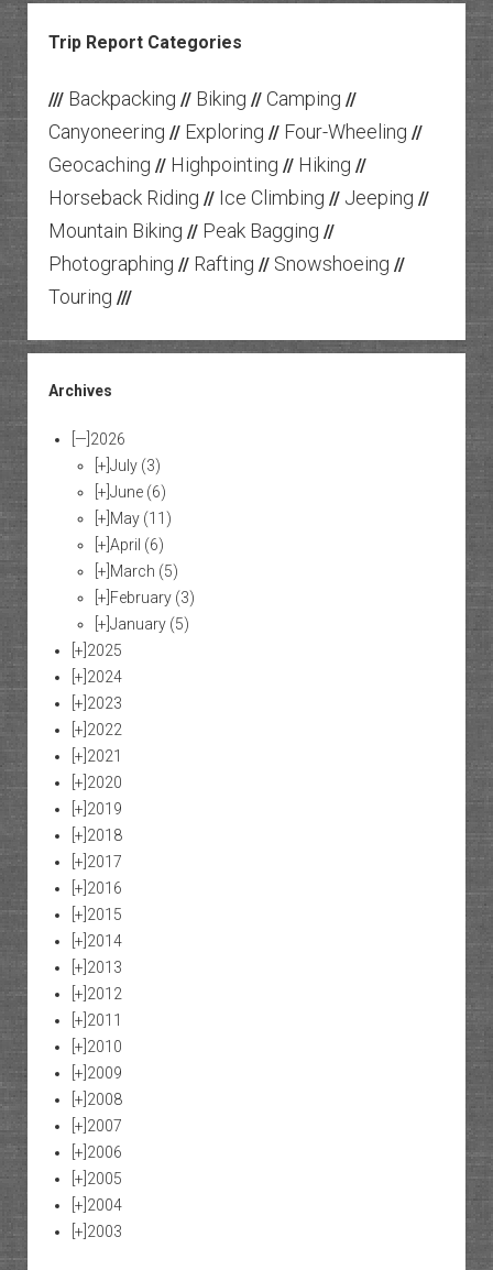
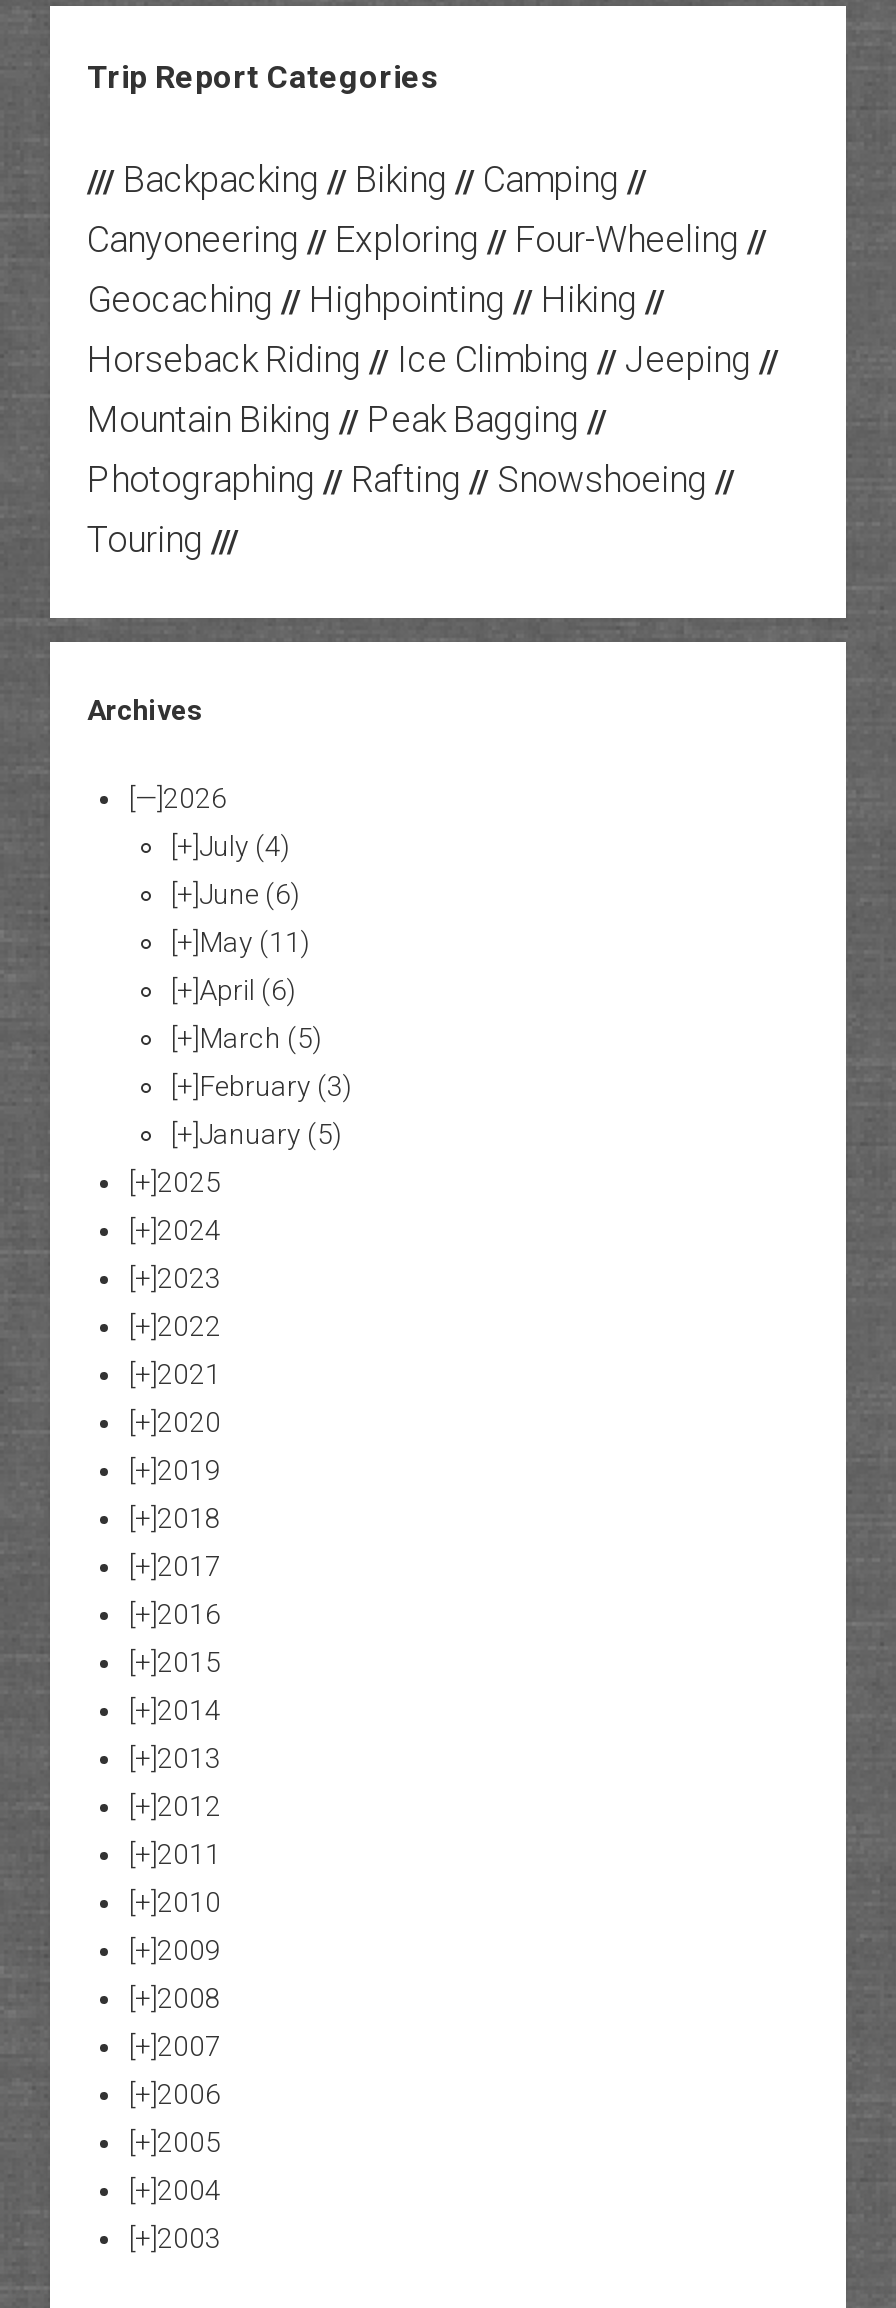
- [+]July (3)
+ [+]July (4)
